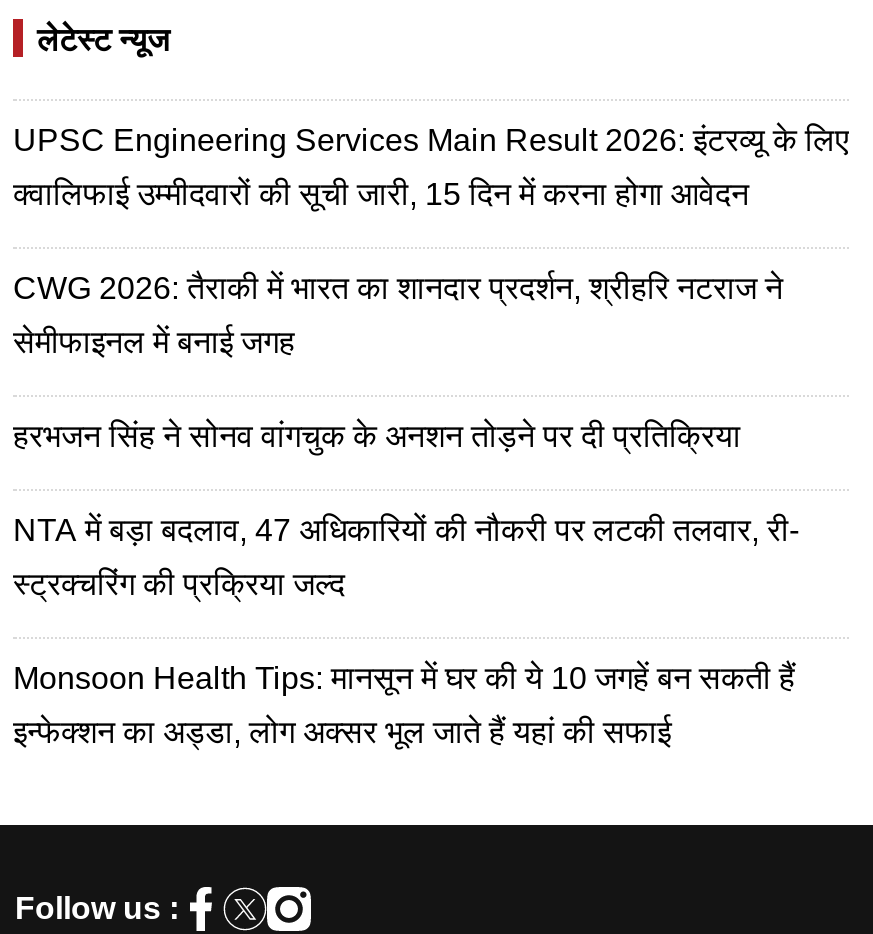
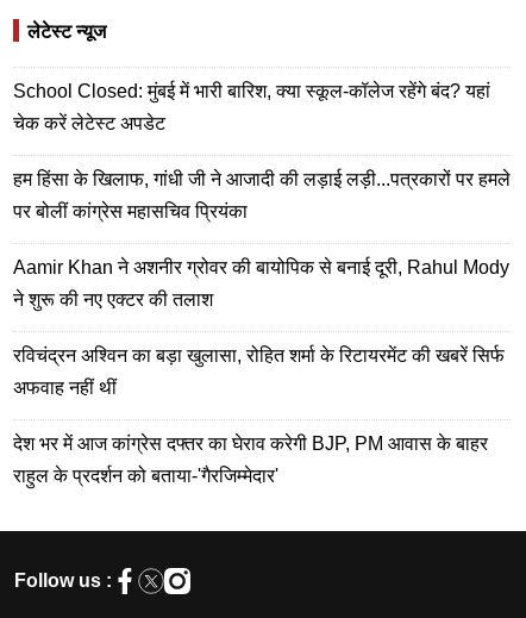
- UPSC Engineering Services Main Result 2026: इंटरव्यू के लिए
- क्वालिफाई उम्मीदवारों की सूची जारी, 15 दिन में करना होगा आवेदन
- CWG 2026: तैराकी में भारत का शानदार प्रदर्शन, श्रीहरि नटराज ने
- सेमीफाइनल में बनाई जगह
- हरभजन सिंह ने सोनव वांगचुक के अनशन तोड़ने पर दी प्रतिक्रिया
- NTA में बड़ा बदलाव, 47 अधिकारियों की नौकरी पर लटकी तलवार, री-
- स्ट्रक्चरिंग की प्रक्रिया जल्द
- Monsoon Health Tips: मानसून में घर की ये 10 जगहें बन सकती हैं
- इन्फेक्शन का अड्डा, लोग अक्सर भूल जाते हैं यहां की सफाई
+ School Closed: मुंबई में भारी बारिश, क्या स्कूल-कॉलेज रहेंगे बंद? यहां
+ चेक करें लेटेस्ट अपडेट
+ हम हिंसा के खिलाफ, गांधी जी ने आजादी की लड़ाई लड़ी...पत्रकारों पर हमले
+ पर बोलीं कांग्रेस महासचिव प्रियंका
+ Aamir Khan ने अशनीर ग्रोवर की बायोपिक से बनाई दूरी, Rahul Mody
+ ने शुरू की नए एक्टर की तलाश
+ रविचंद्रन अश्विन का बड़ा खुलासा, रोहित शर्मा के रिटायरमेंट की खबरें सिर्फ
+ अफवाह नहीं थीं
+ देश भर में आज कांग्रेस दफ्तर का घेराव करेगी BJP, PM आवास के बाहर
+ राहुल के प्रदर्शन को बताया-'गैरजिम्मेदार'
